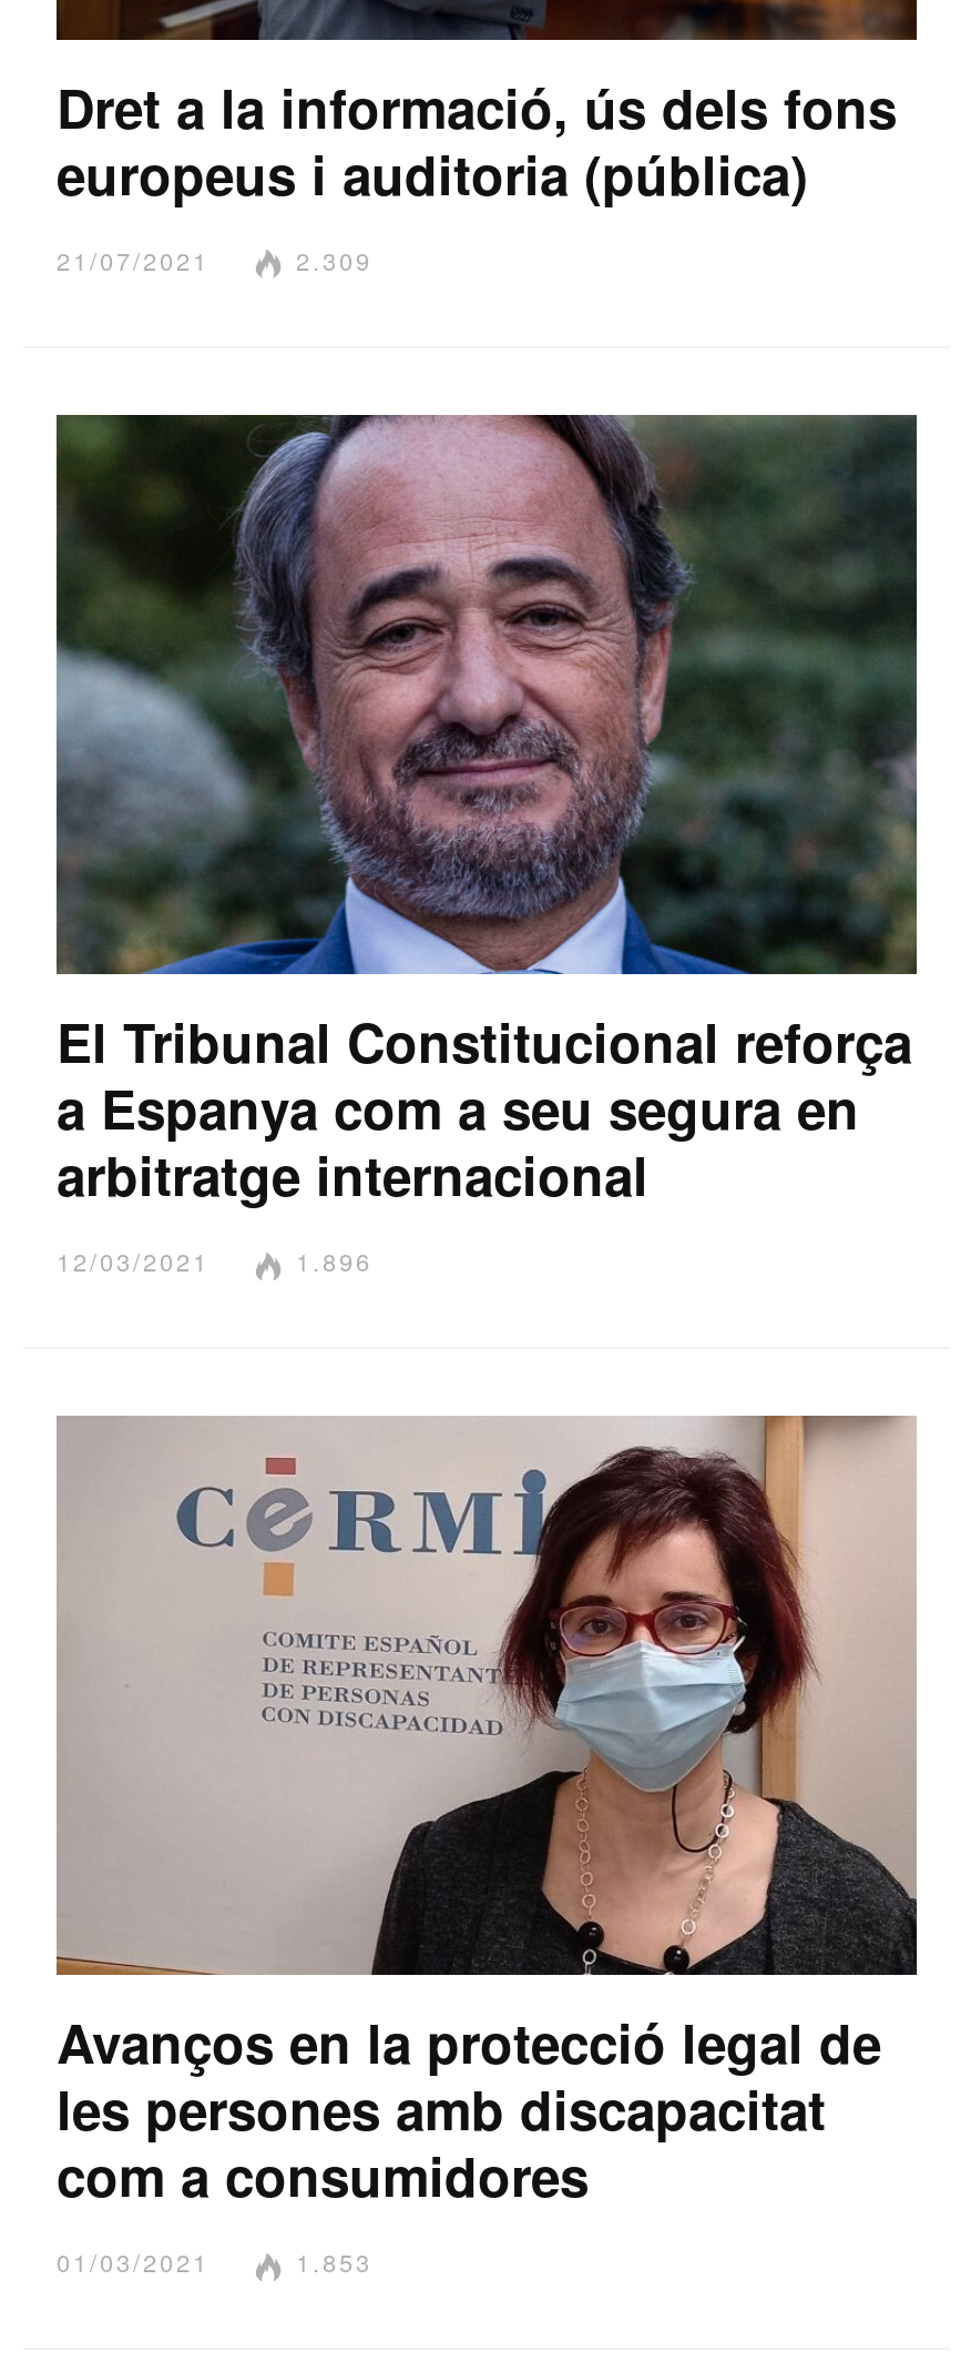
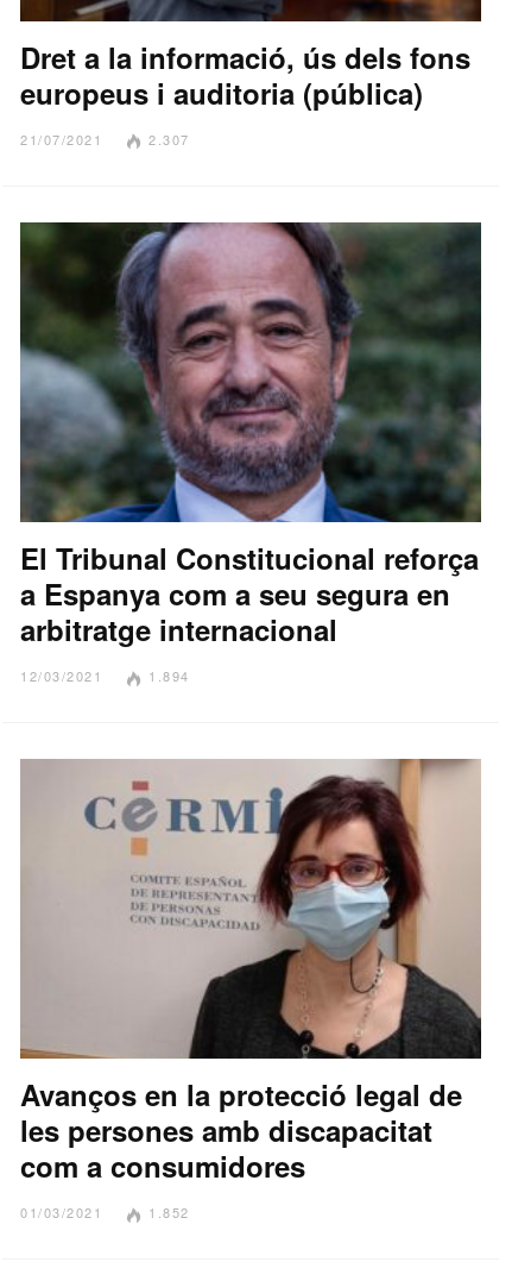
- 2.309
+ 2.307

- 1.896
+ 1.894

- 1.853
+ 1.852
